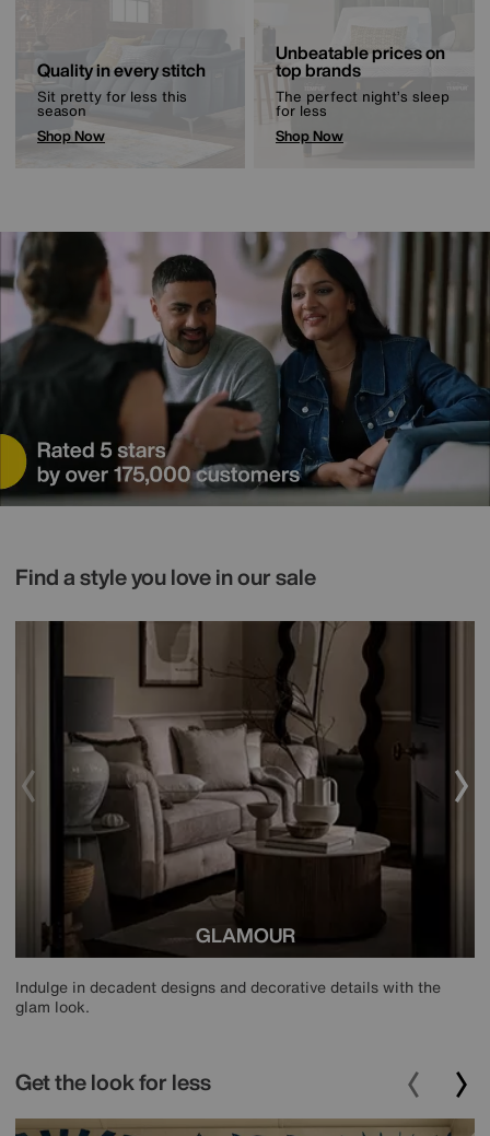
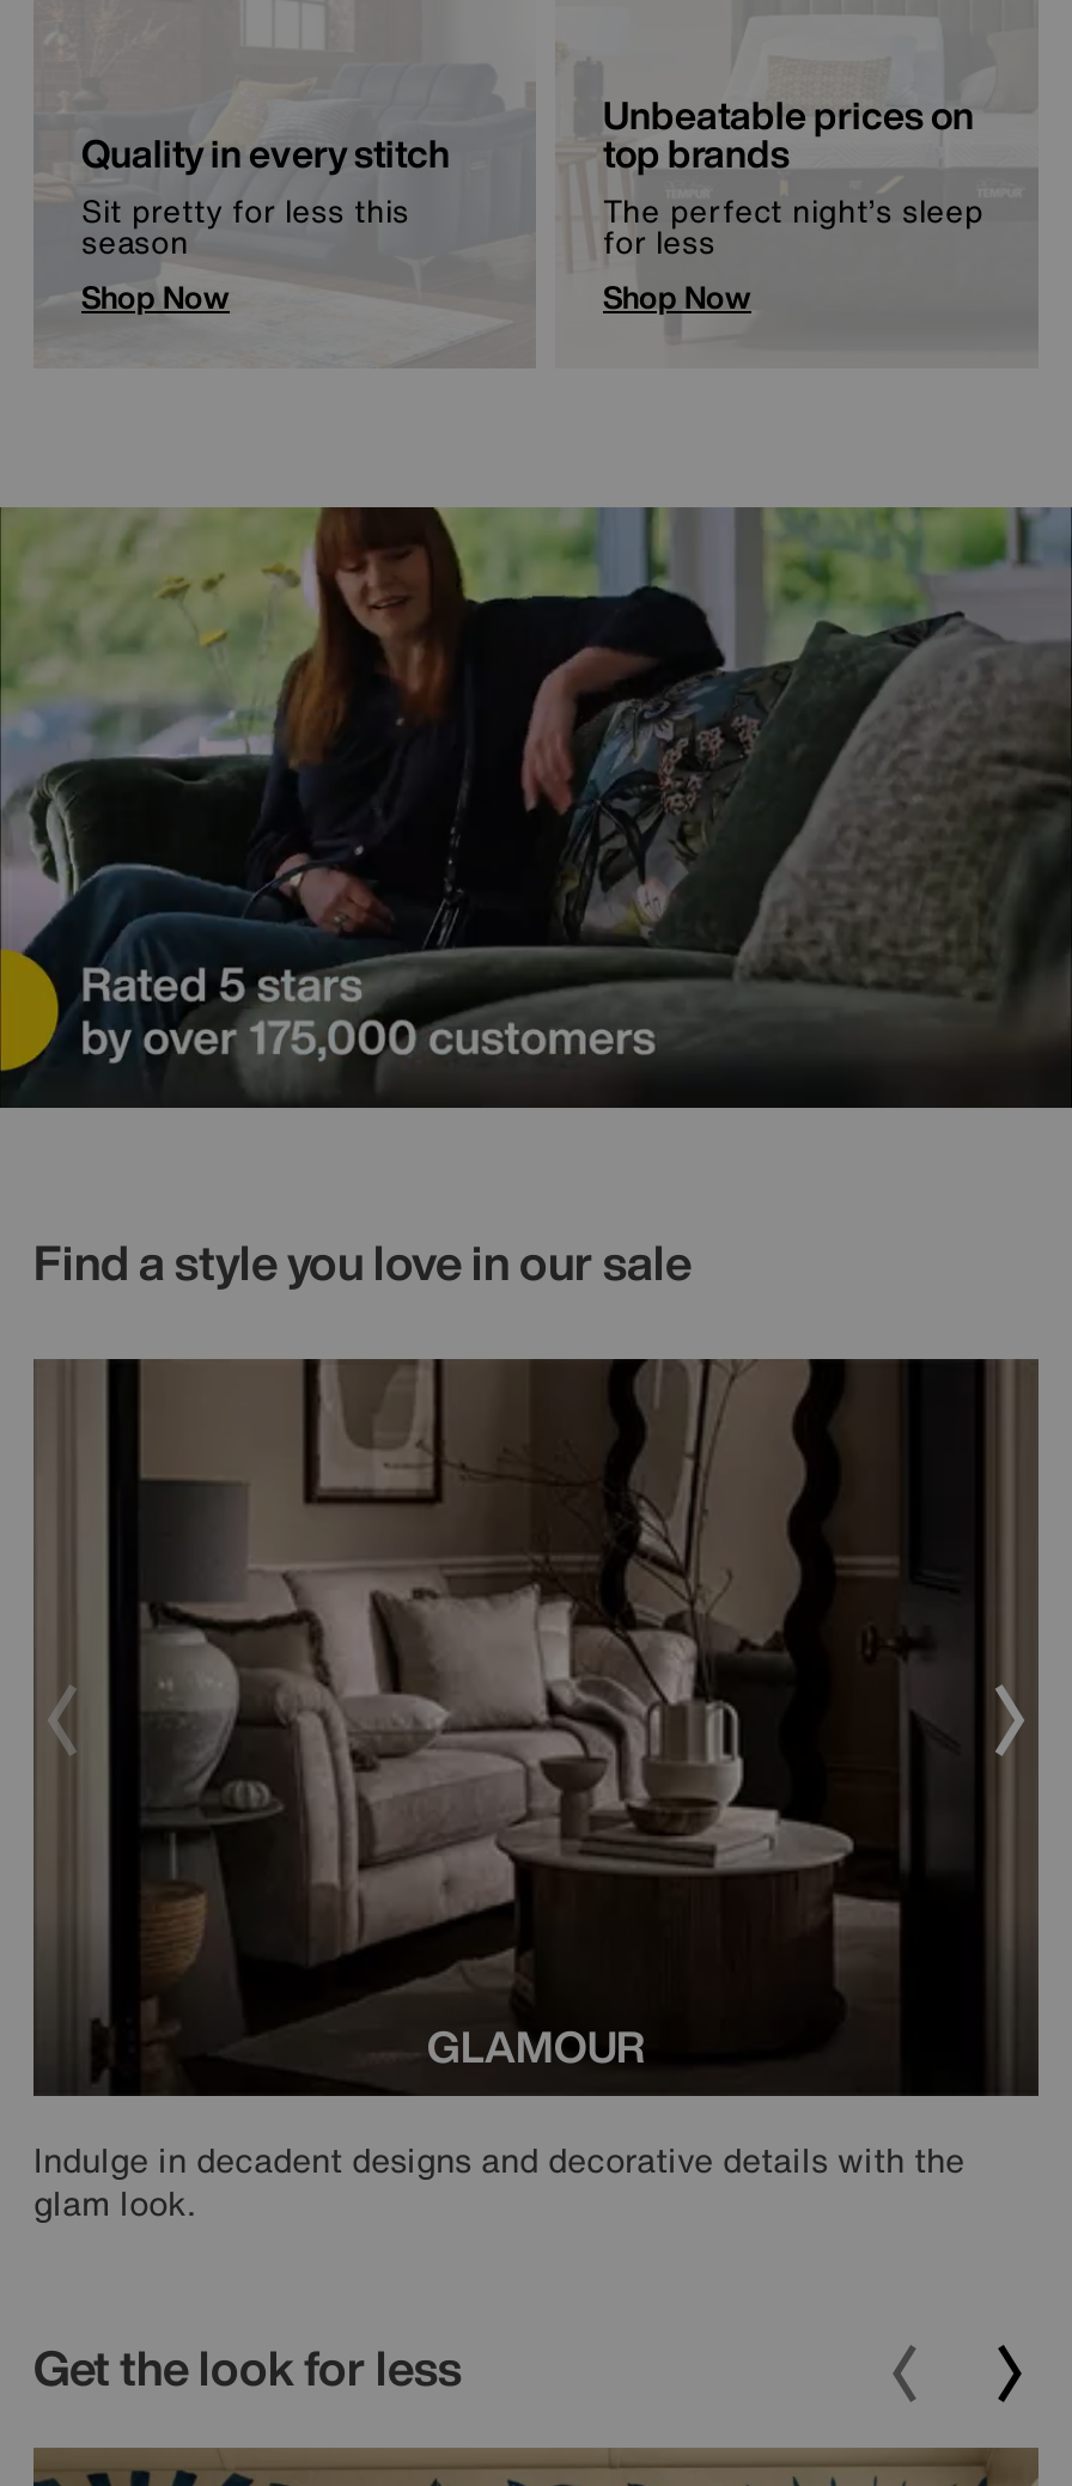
- [image]
+ [image]
